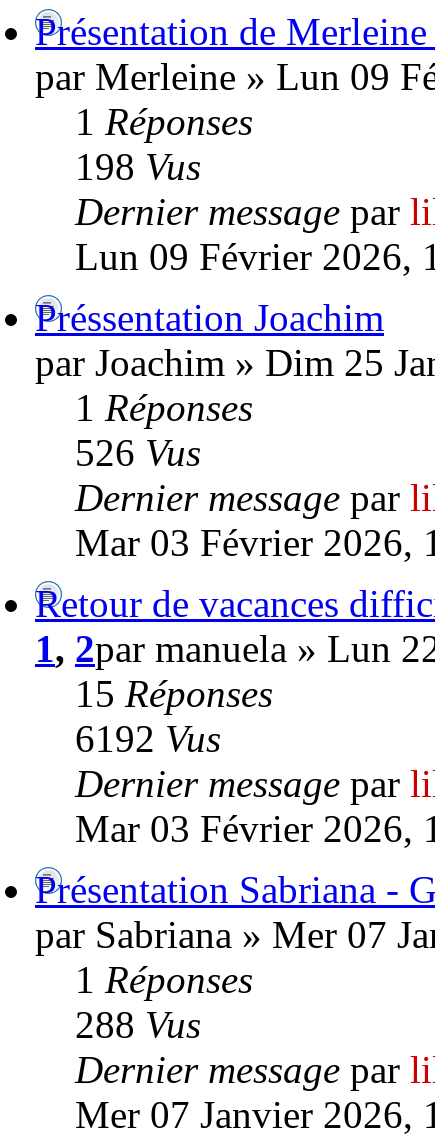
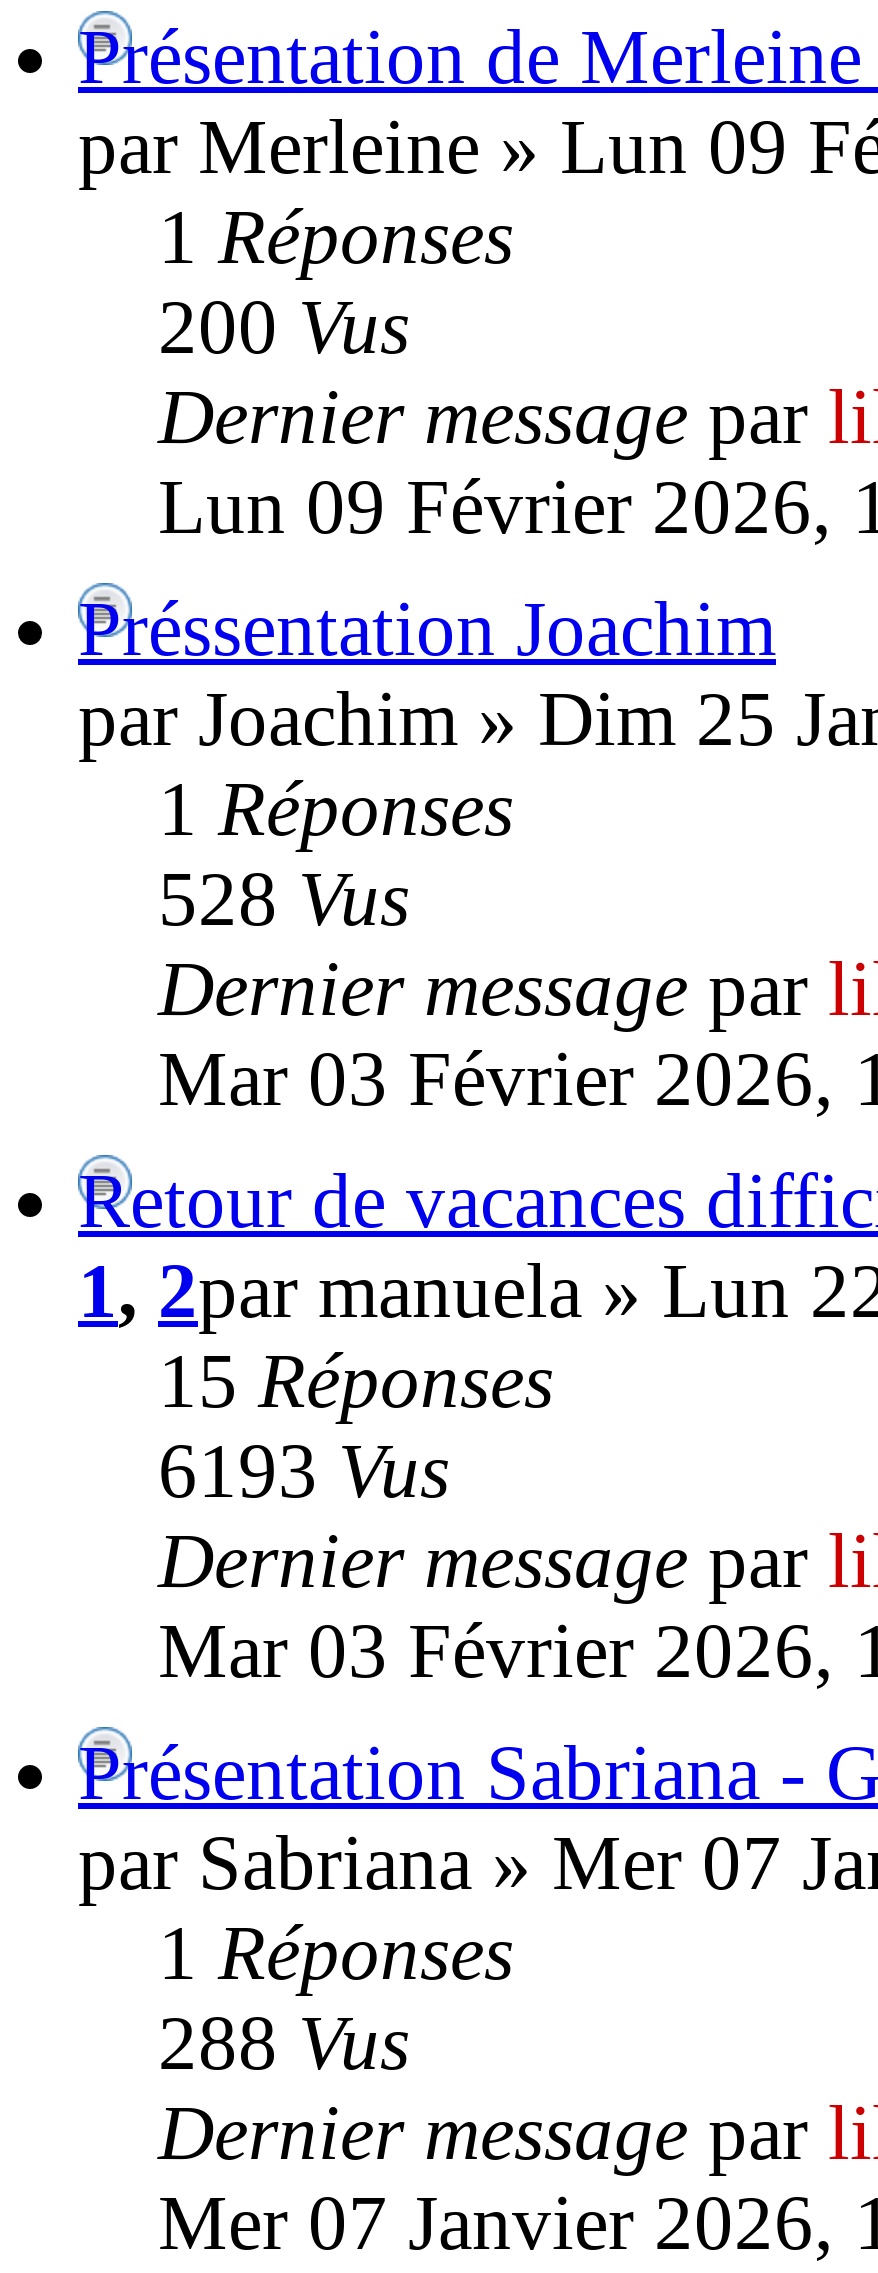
- 198 Vus
+ 200 Vus

- 526 Vus
+ 528 Vus

- 6192 Vus
+ 6193 Vus
